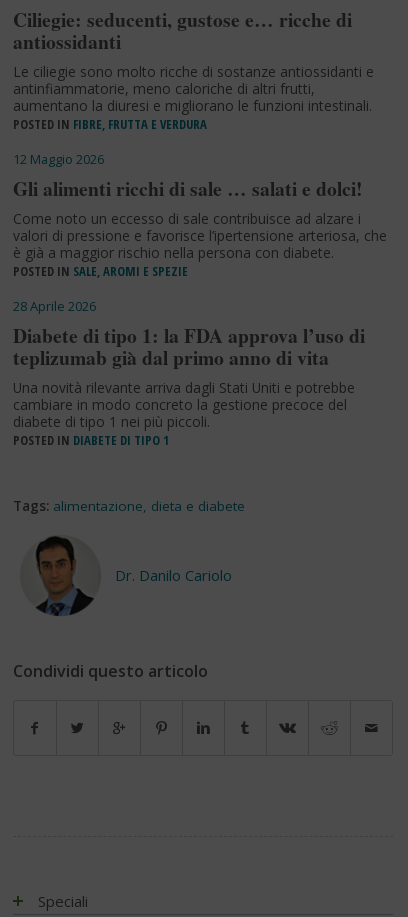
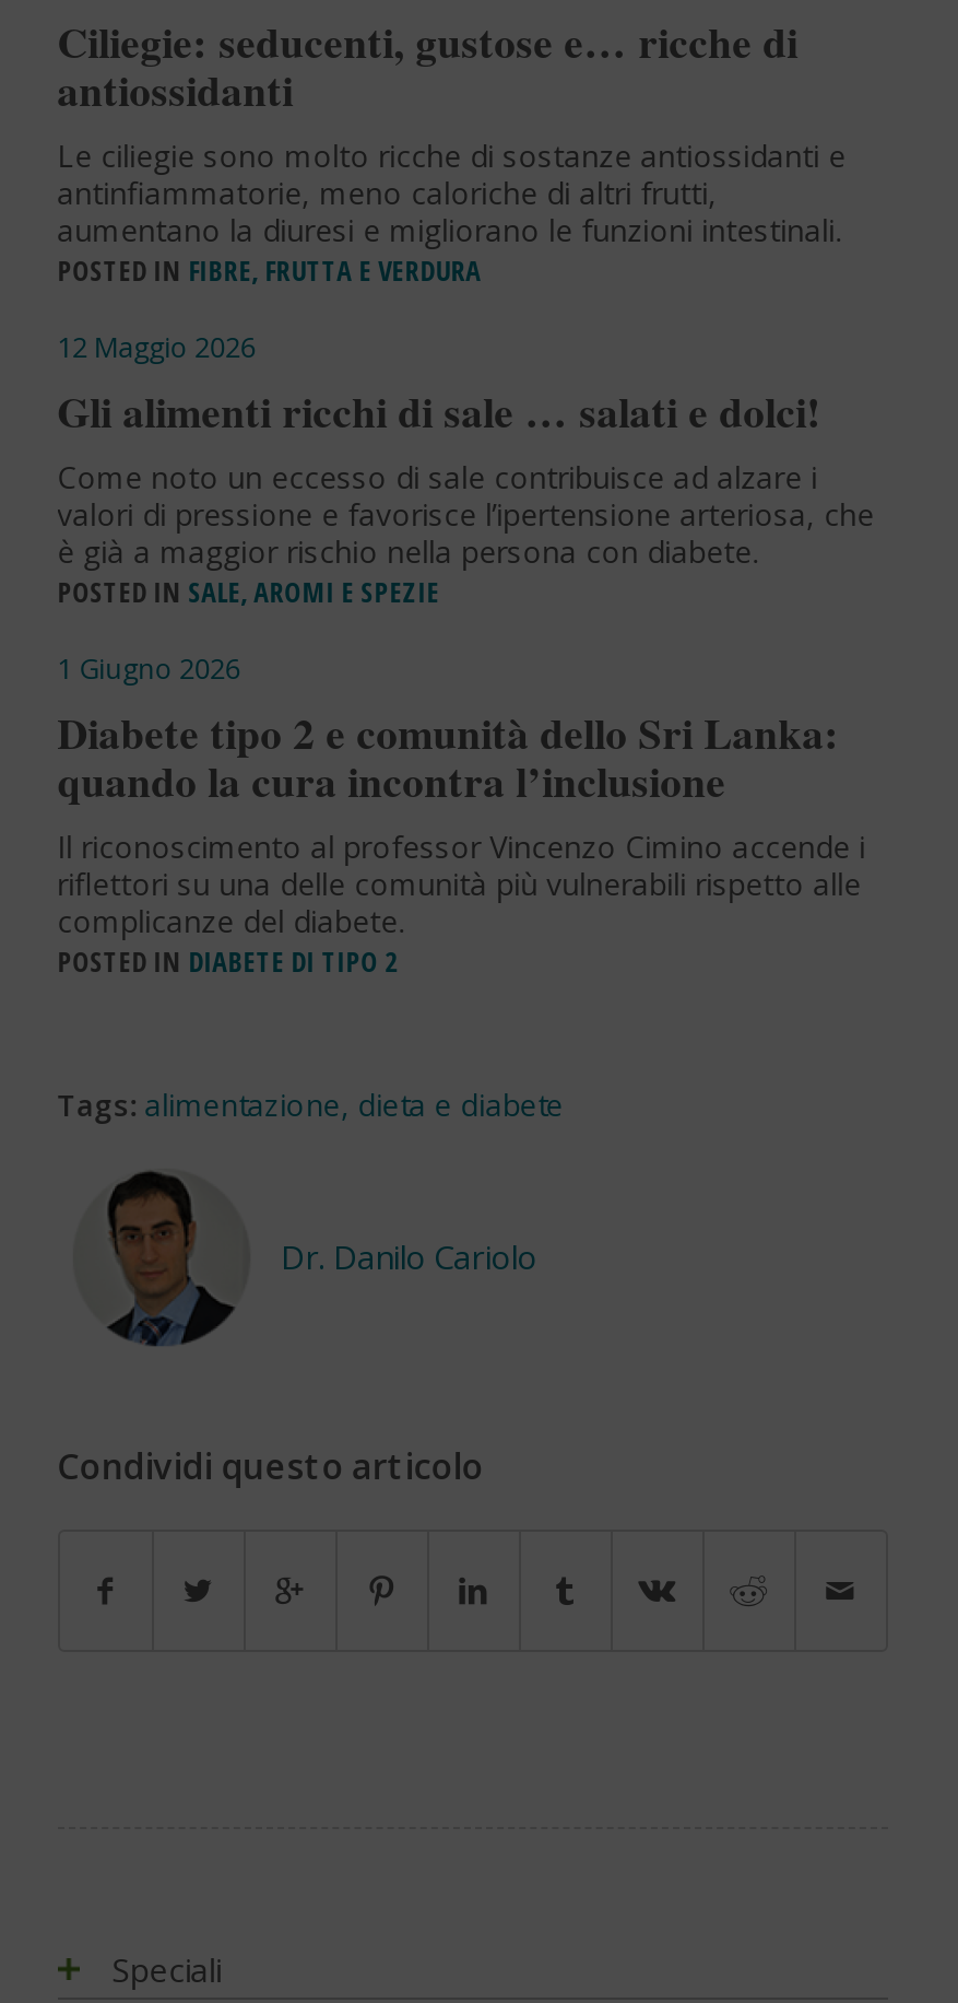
- 28 Aprile 2026
- Diabete di tipo 1: la FDA approva l’uso di
- teplizumab già dal primo anno di vita
- Una novità rilevante arriva dagli Stati Uniti e potrebbe
- cambiare in modo concreto la gestione precoce del
- diabete di tipo 1 nei più piccoli.
- POSTED IN DIABETE DI TIPO 1
+ 1 Giugno 2026
+ Diabete tipo 2 e comunità dello Sri Lanka:
+ quando la cura incontra l’inclusione
+ Il riconoscimento al professor Vincenzo Cimino accende i
+ riflettori su una delle comunità più vulnerabili rispetto alle
+ complicanze del diabete.
+ POSTED IN DIABETE DI TIPO 2
